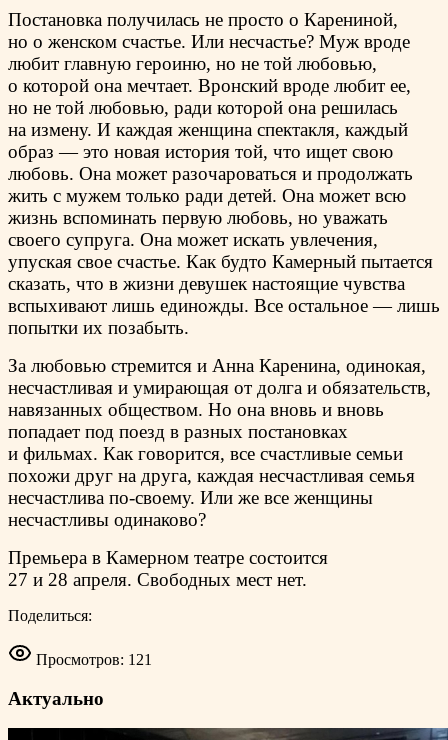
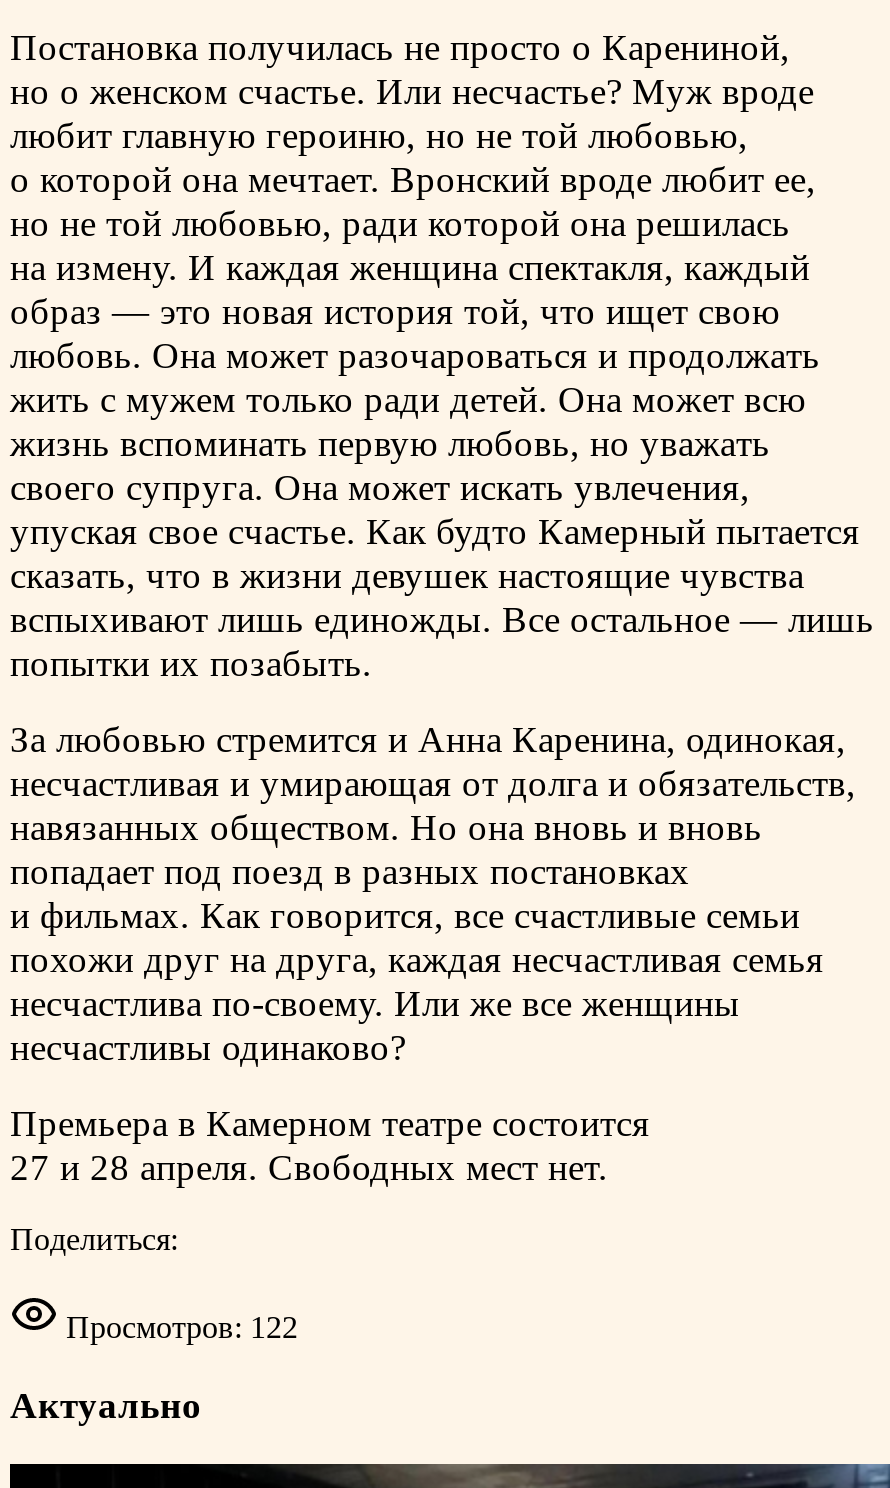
- Просмотров: 121
+ Просмотров: 122
